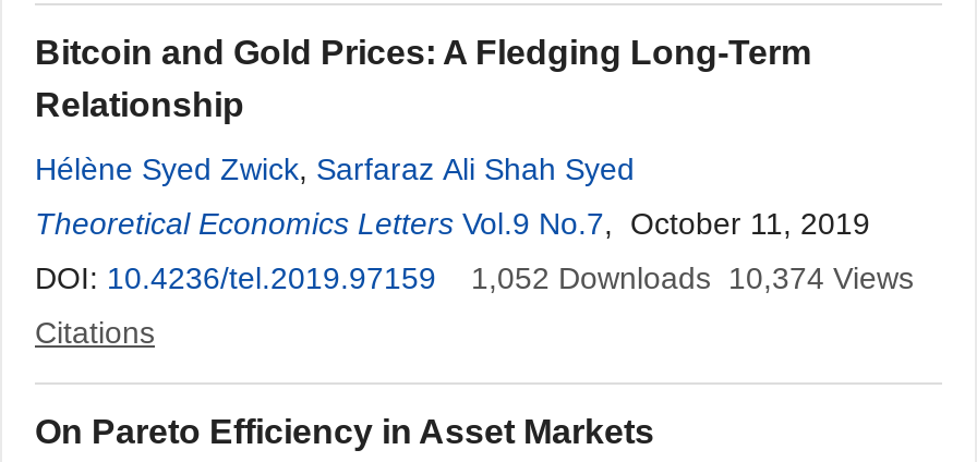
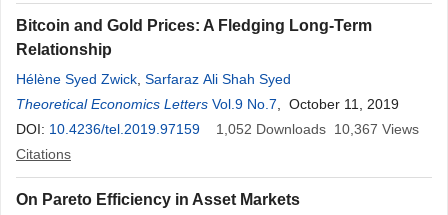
- 1,052 Downloads 10,374 Views
+ 1,052 Downloads 10,367 Views
